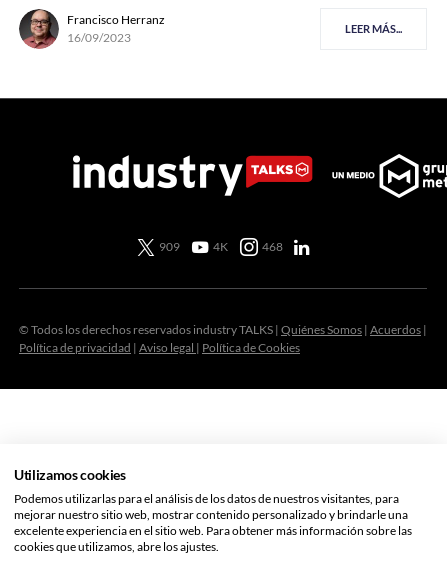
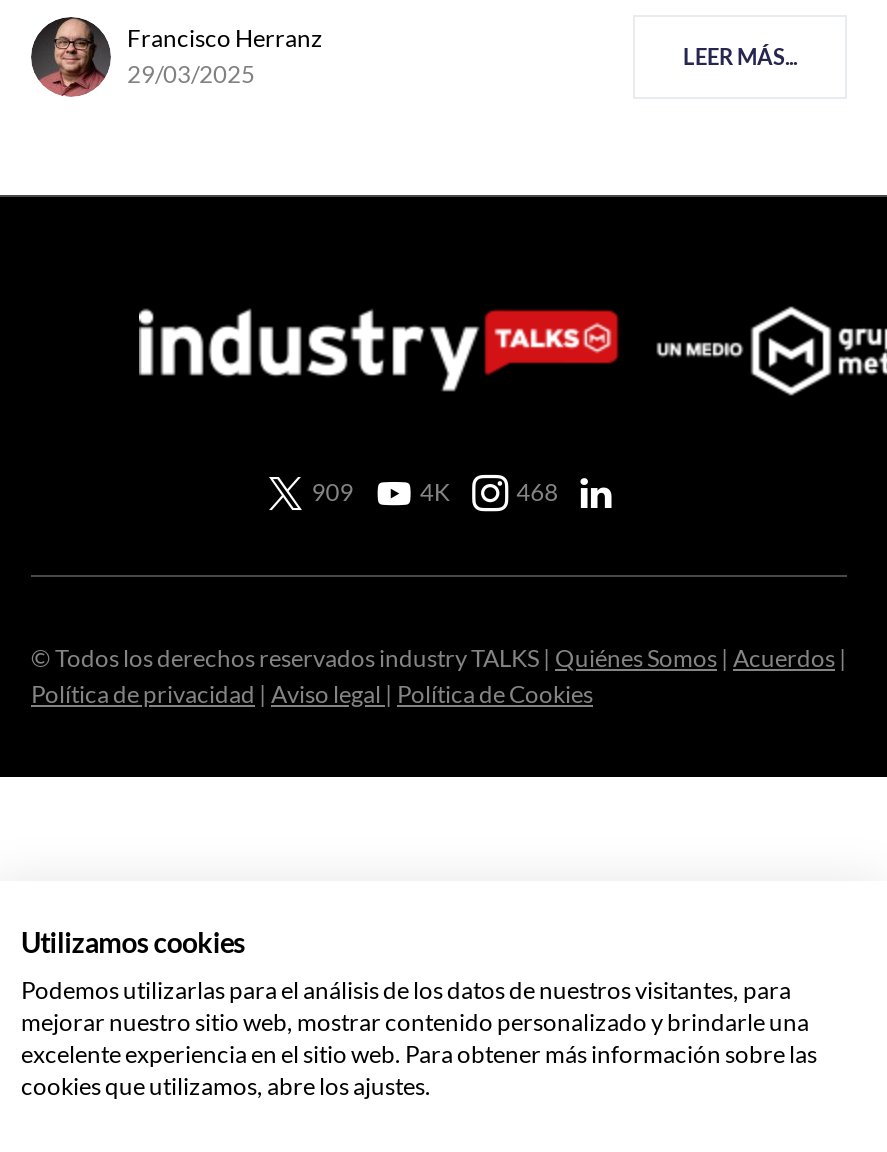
- 16/09/2023
+ 29/03/2025
